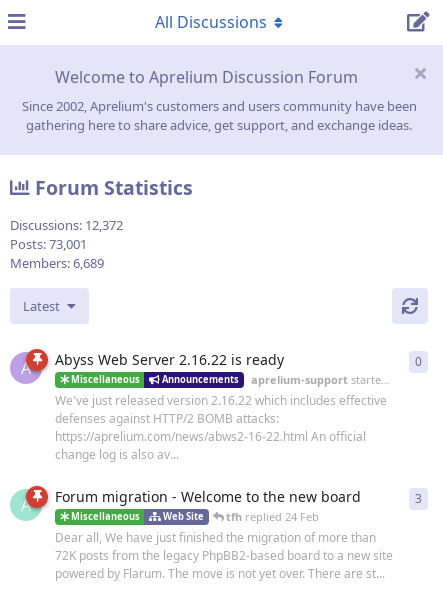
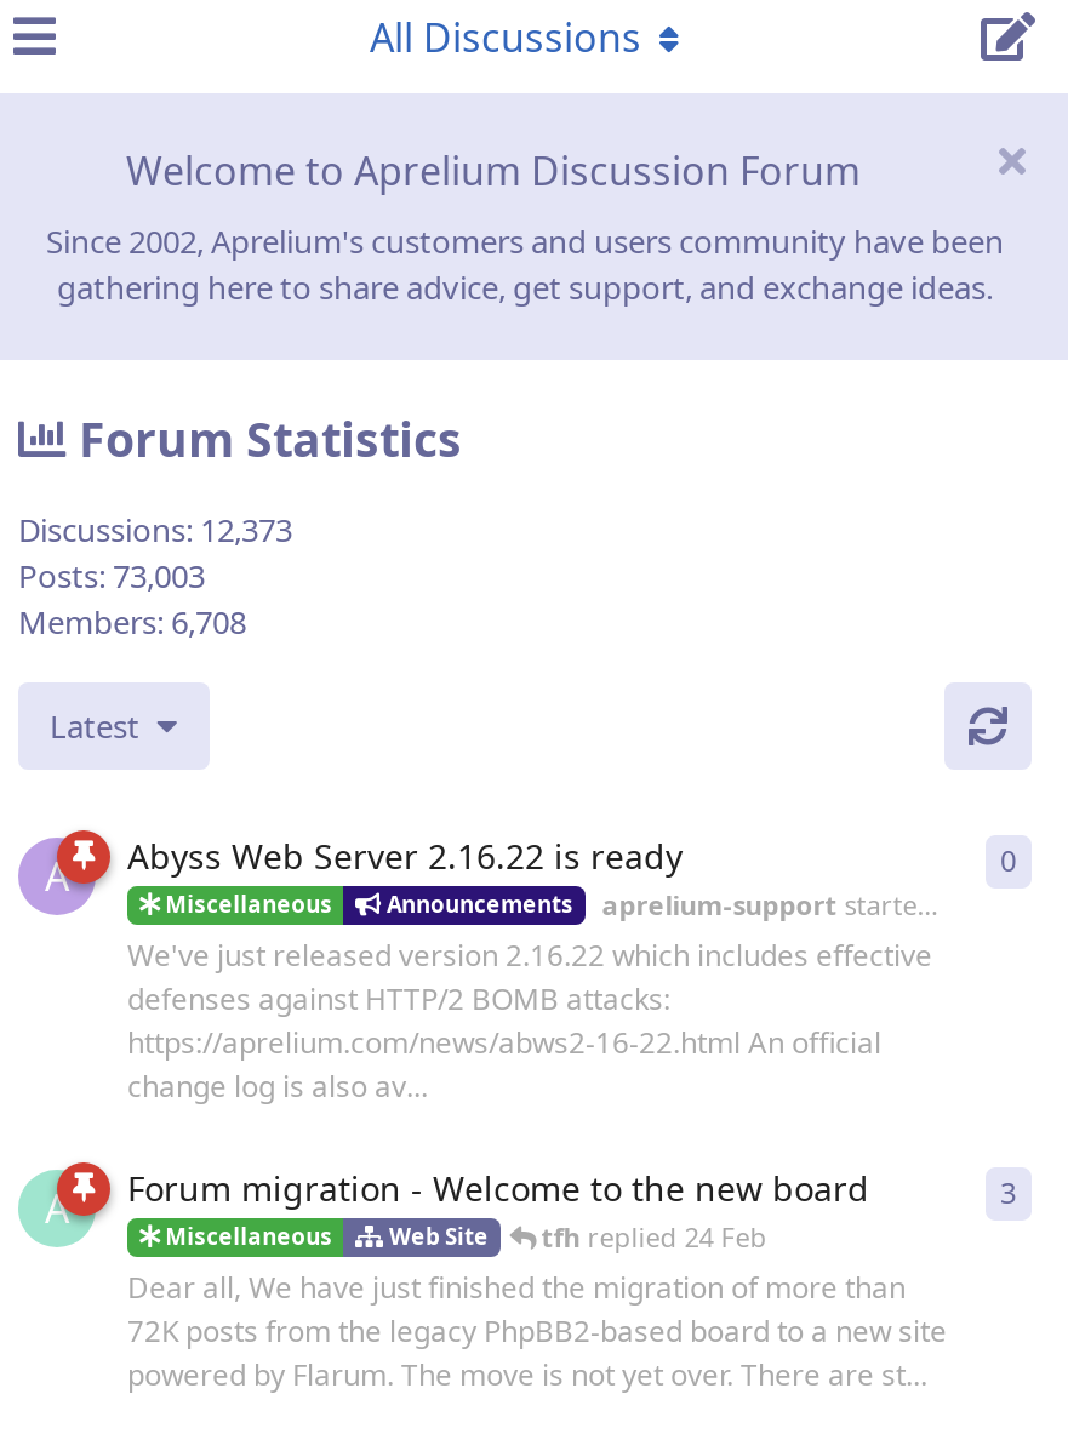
- Discussions: 12,372
+ Discussions: 12,373

- Posts: 73,001
+ Posts: 73,003

- Members: 6,689
+ Members: 6,708
